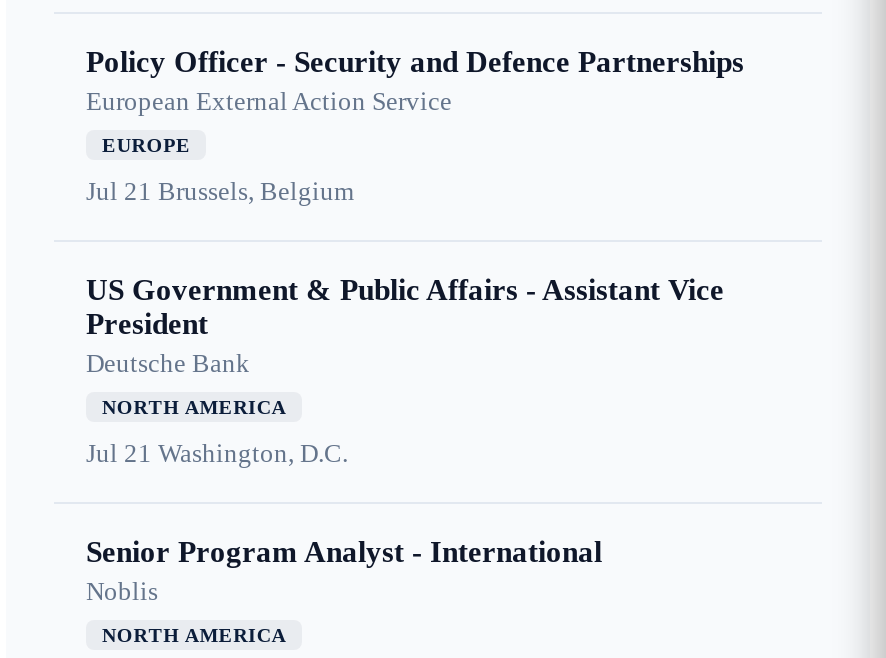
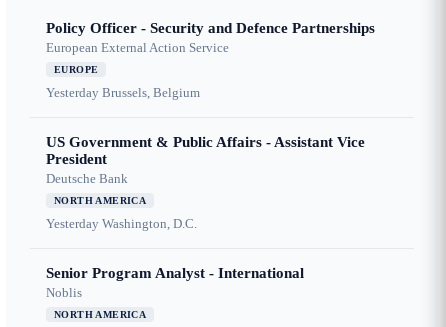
- Jul 21 Brussels, Belgium
+ Yesterday Brussels, Belgium

- Jul 21 Washington, D.C.
+ Yesterday Washington, D.C.
